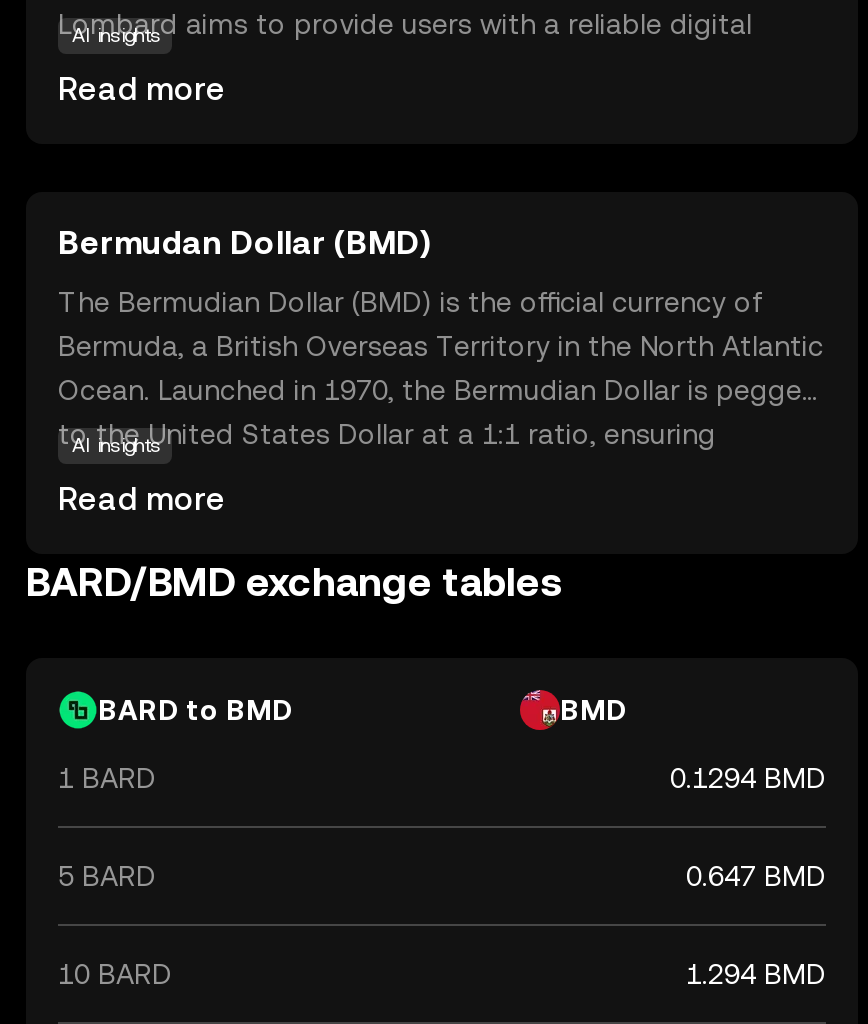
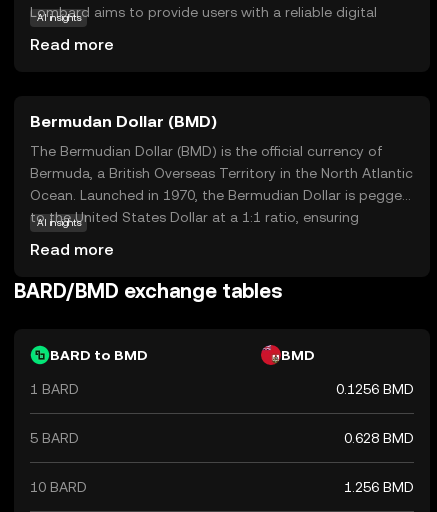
- 0.1294 BMD
+ 0.1256 BMD

- 0.647 BMD
+ 0.628 BMD

- 1.294 BMD
+ 1.256 BMD
